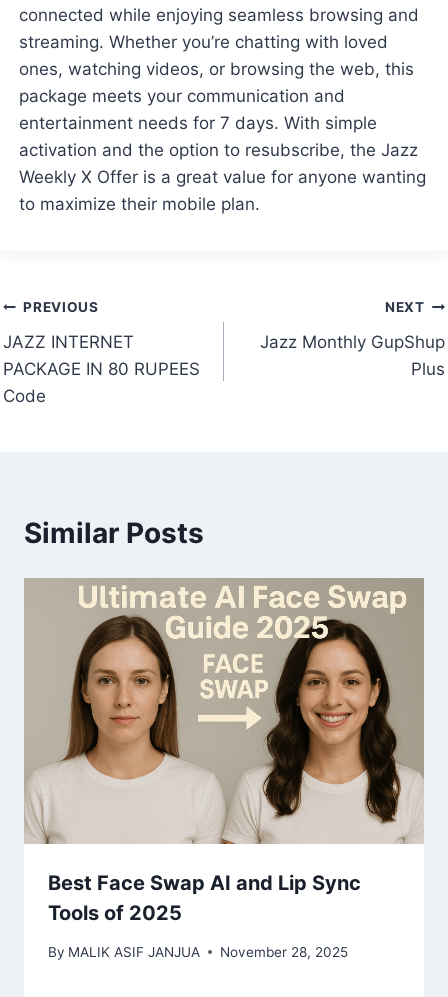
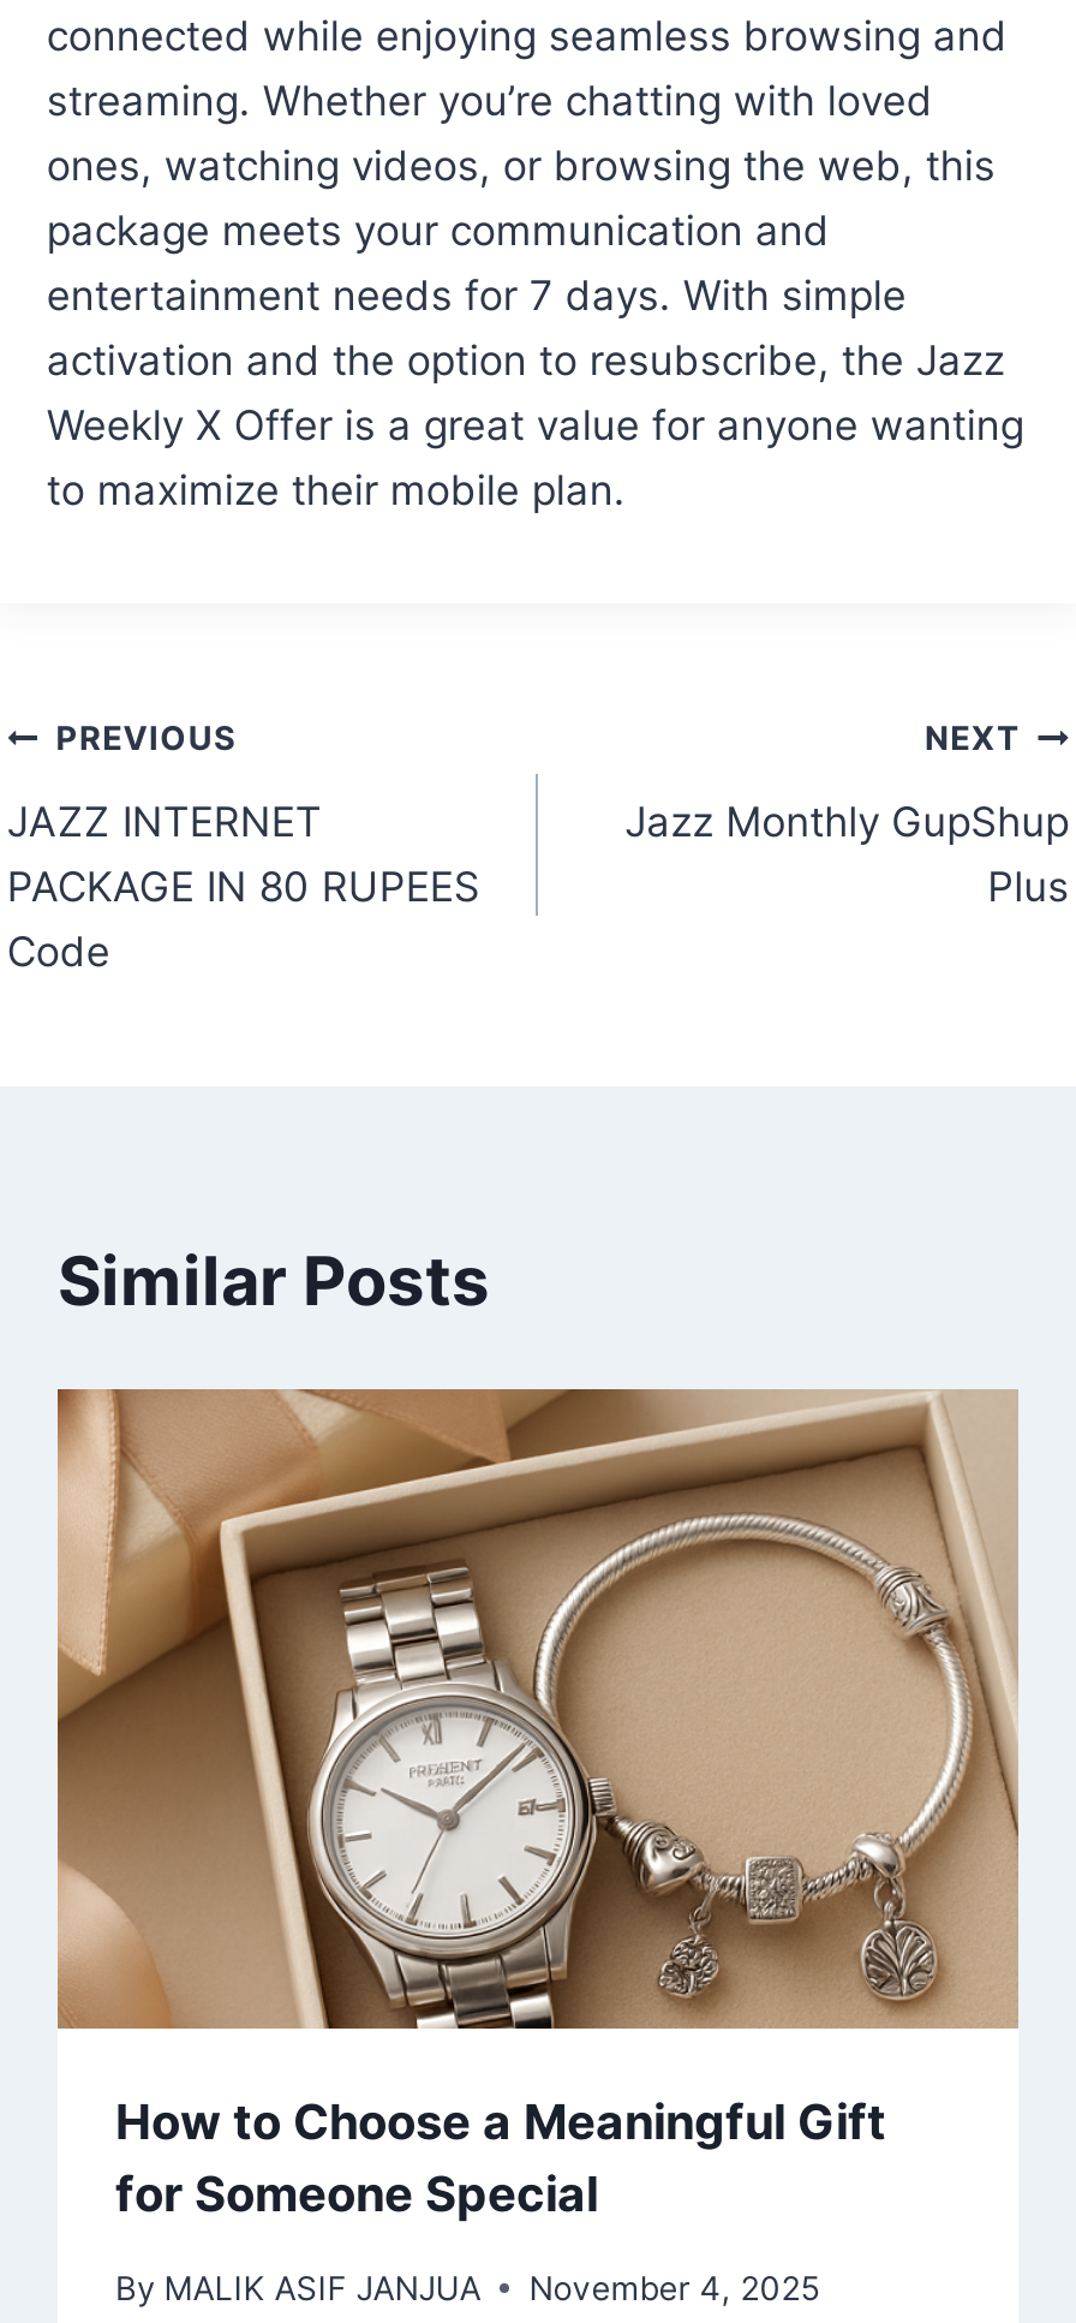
- [image]
- Best Face Swap AI and Lip Sync
- Tools of 2025
+ [image]
+ How to Choose a Meaningful Gift
+ for Someone Special

- By MALIK ASIF JANJUA November 28, 2025
+ By MALIK ASIF JANJUA November 4, 2025
